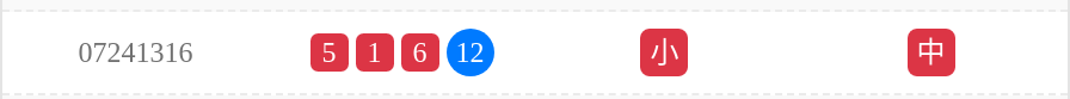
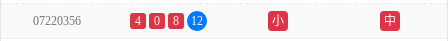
- 07241316
+ 07220356

- 5
+ 4

- 1
+ 0

- 6
+ 8
